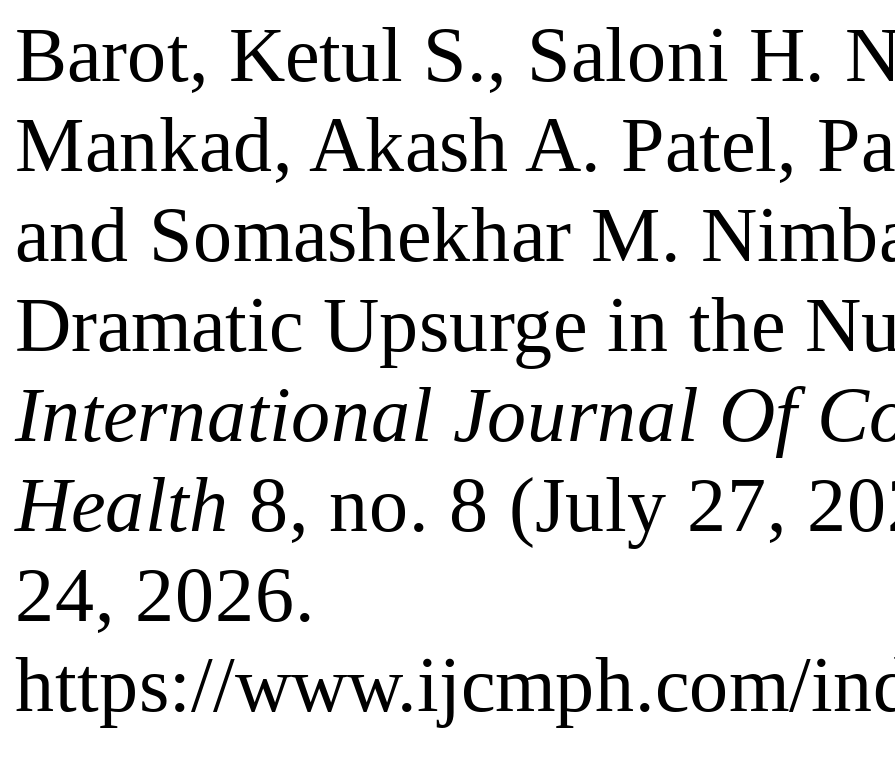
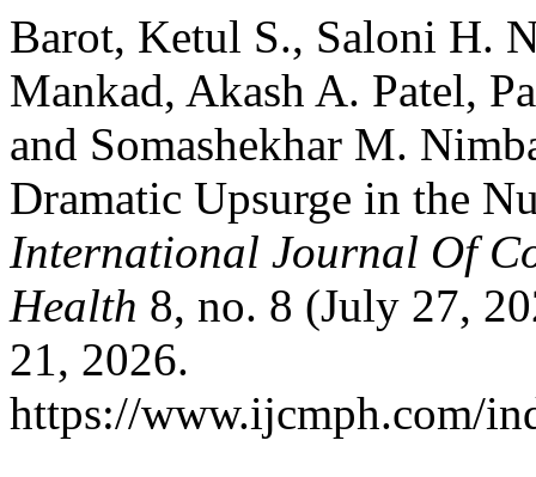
- 24, 2026.
+ 21, 2026.
